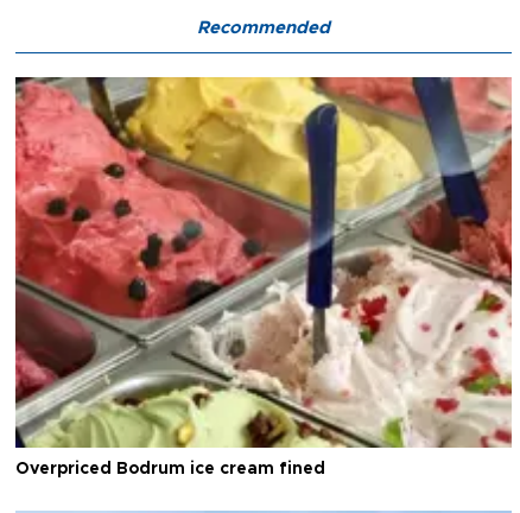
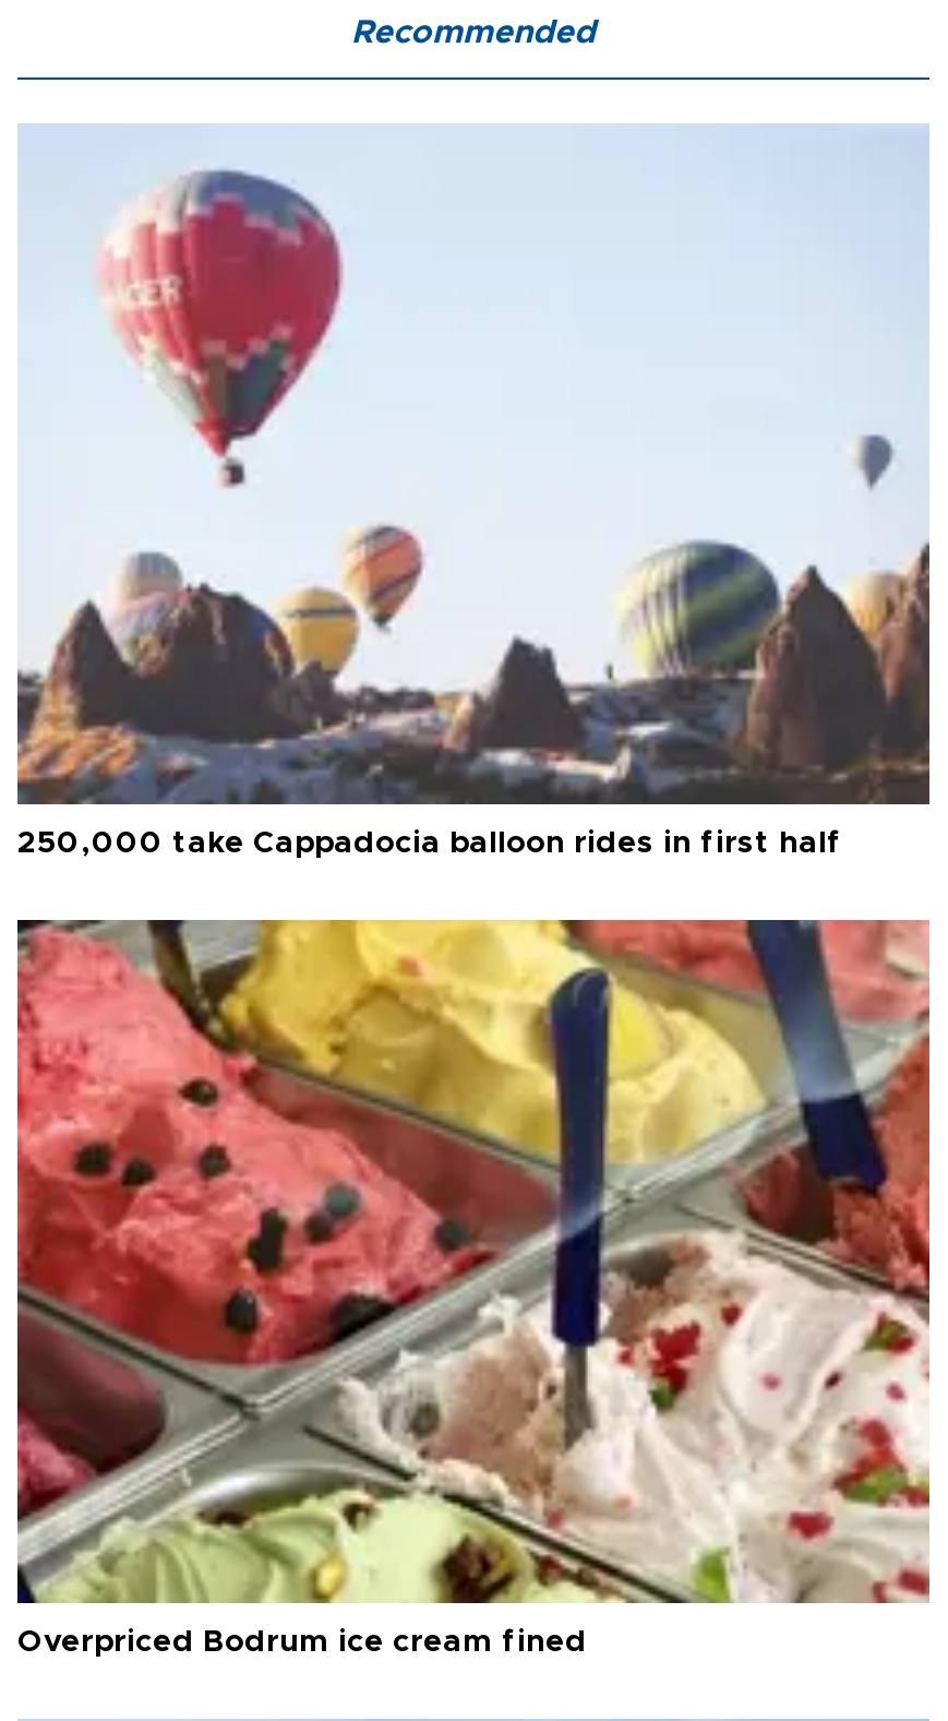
+ [image]
+ 250,000 take Cappadocia balloon rides in first half
